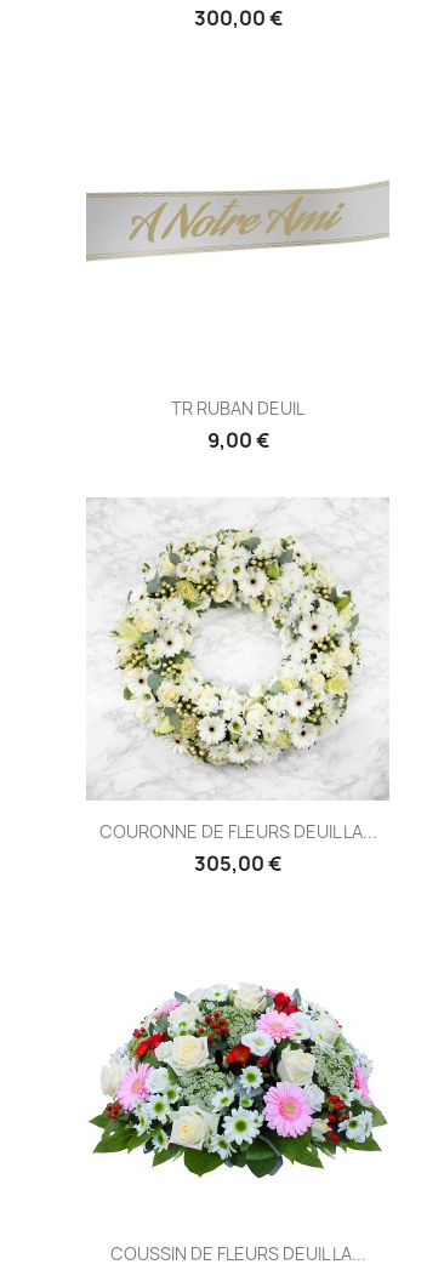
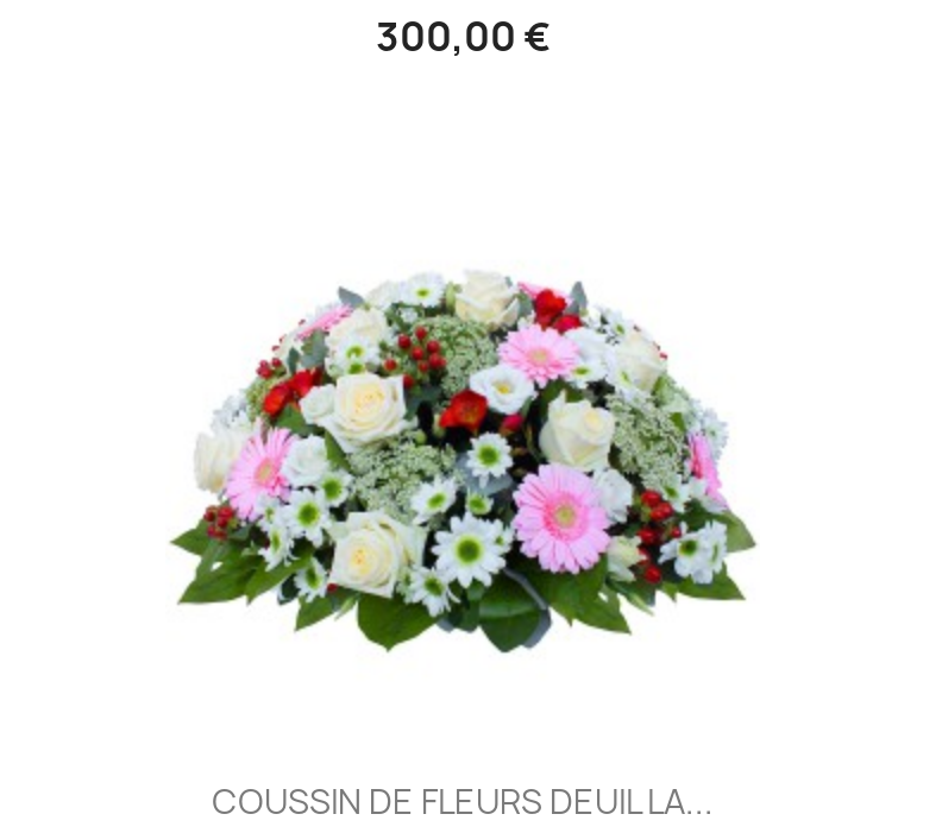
- [image]

- TR RUBAN DEUIL
- 9,00 €

- [image]
- COURONNE DE FLEURS DEUIL LA...
- 305,00 €
